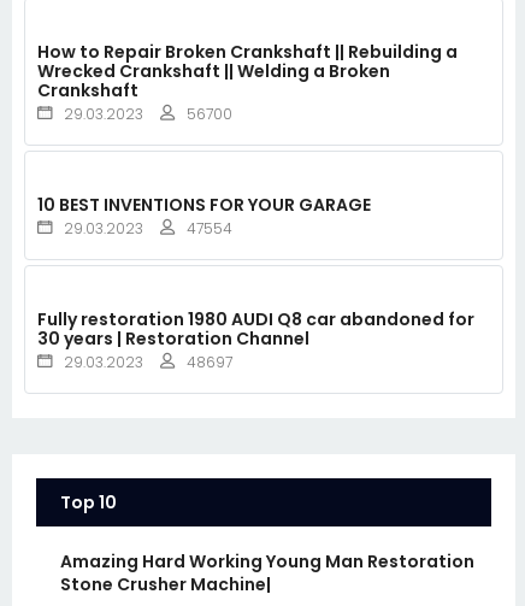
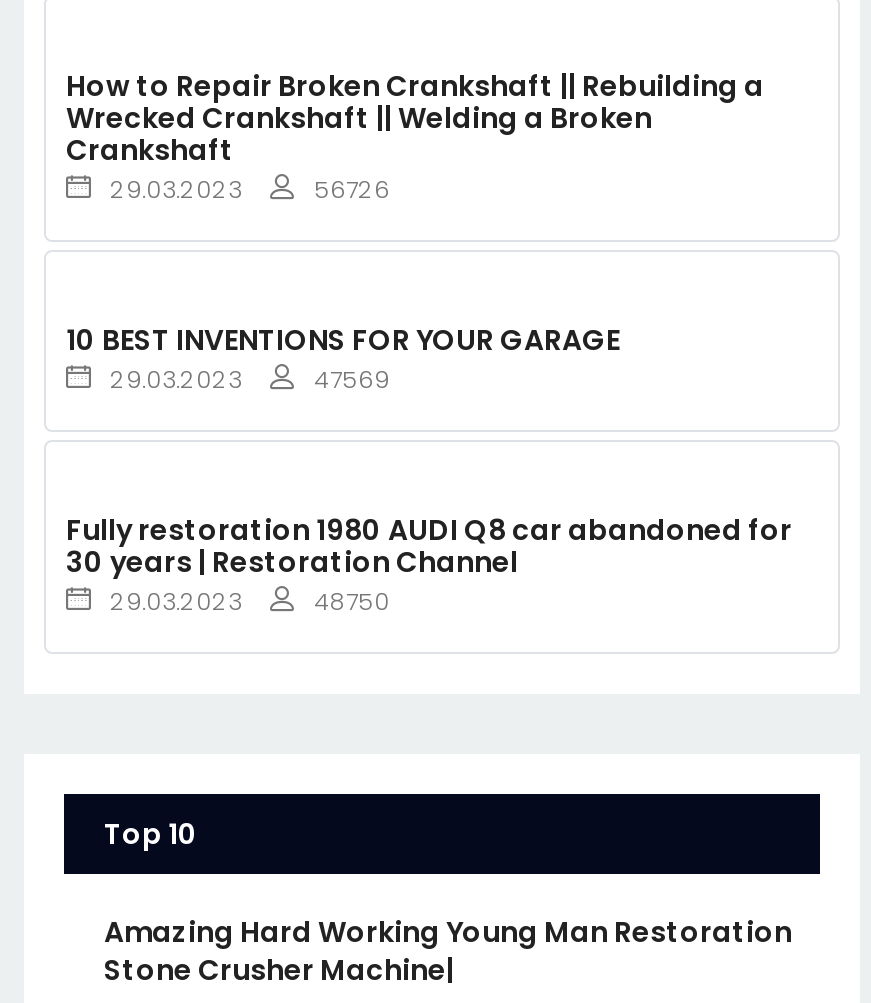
- 56700
+ 56726

- 47554
+ 47569

- 48697
+ 48750
